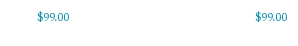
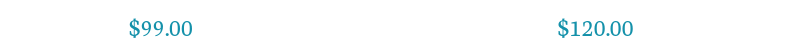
- $99.00
+ $120.00
